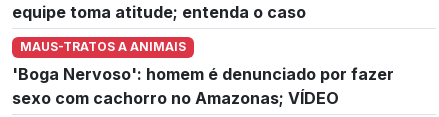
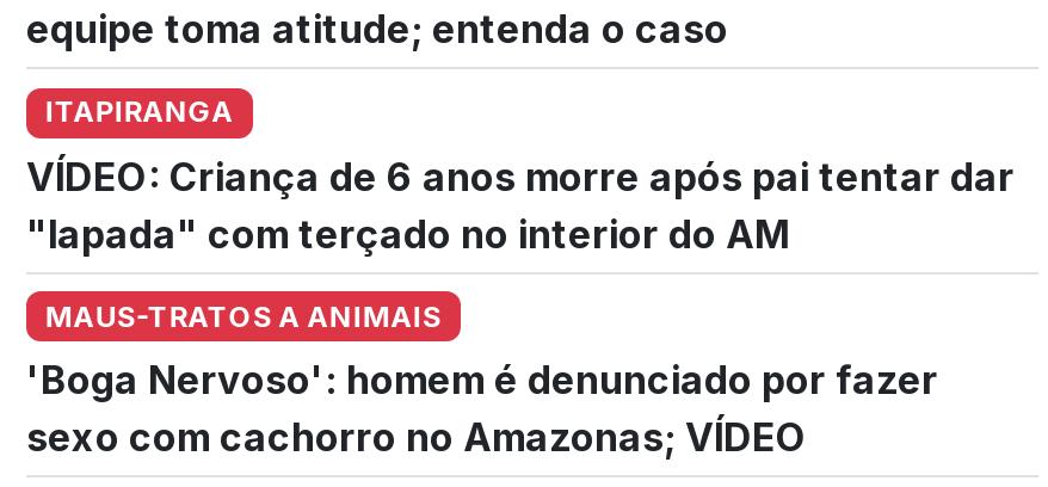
+ ITAPIRANGA
+ VÍDEO: Criança de 6 anos morre após pai tentar dar
+ "lapada" com terçado no interior do AM
